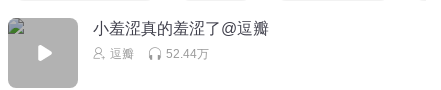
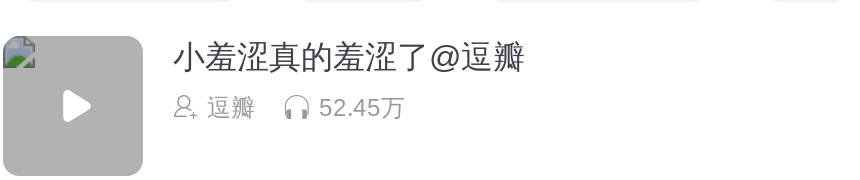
- 52.44万
+ 52.45万
